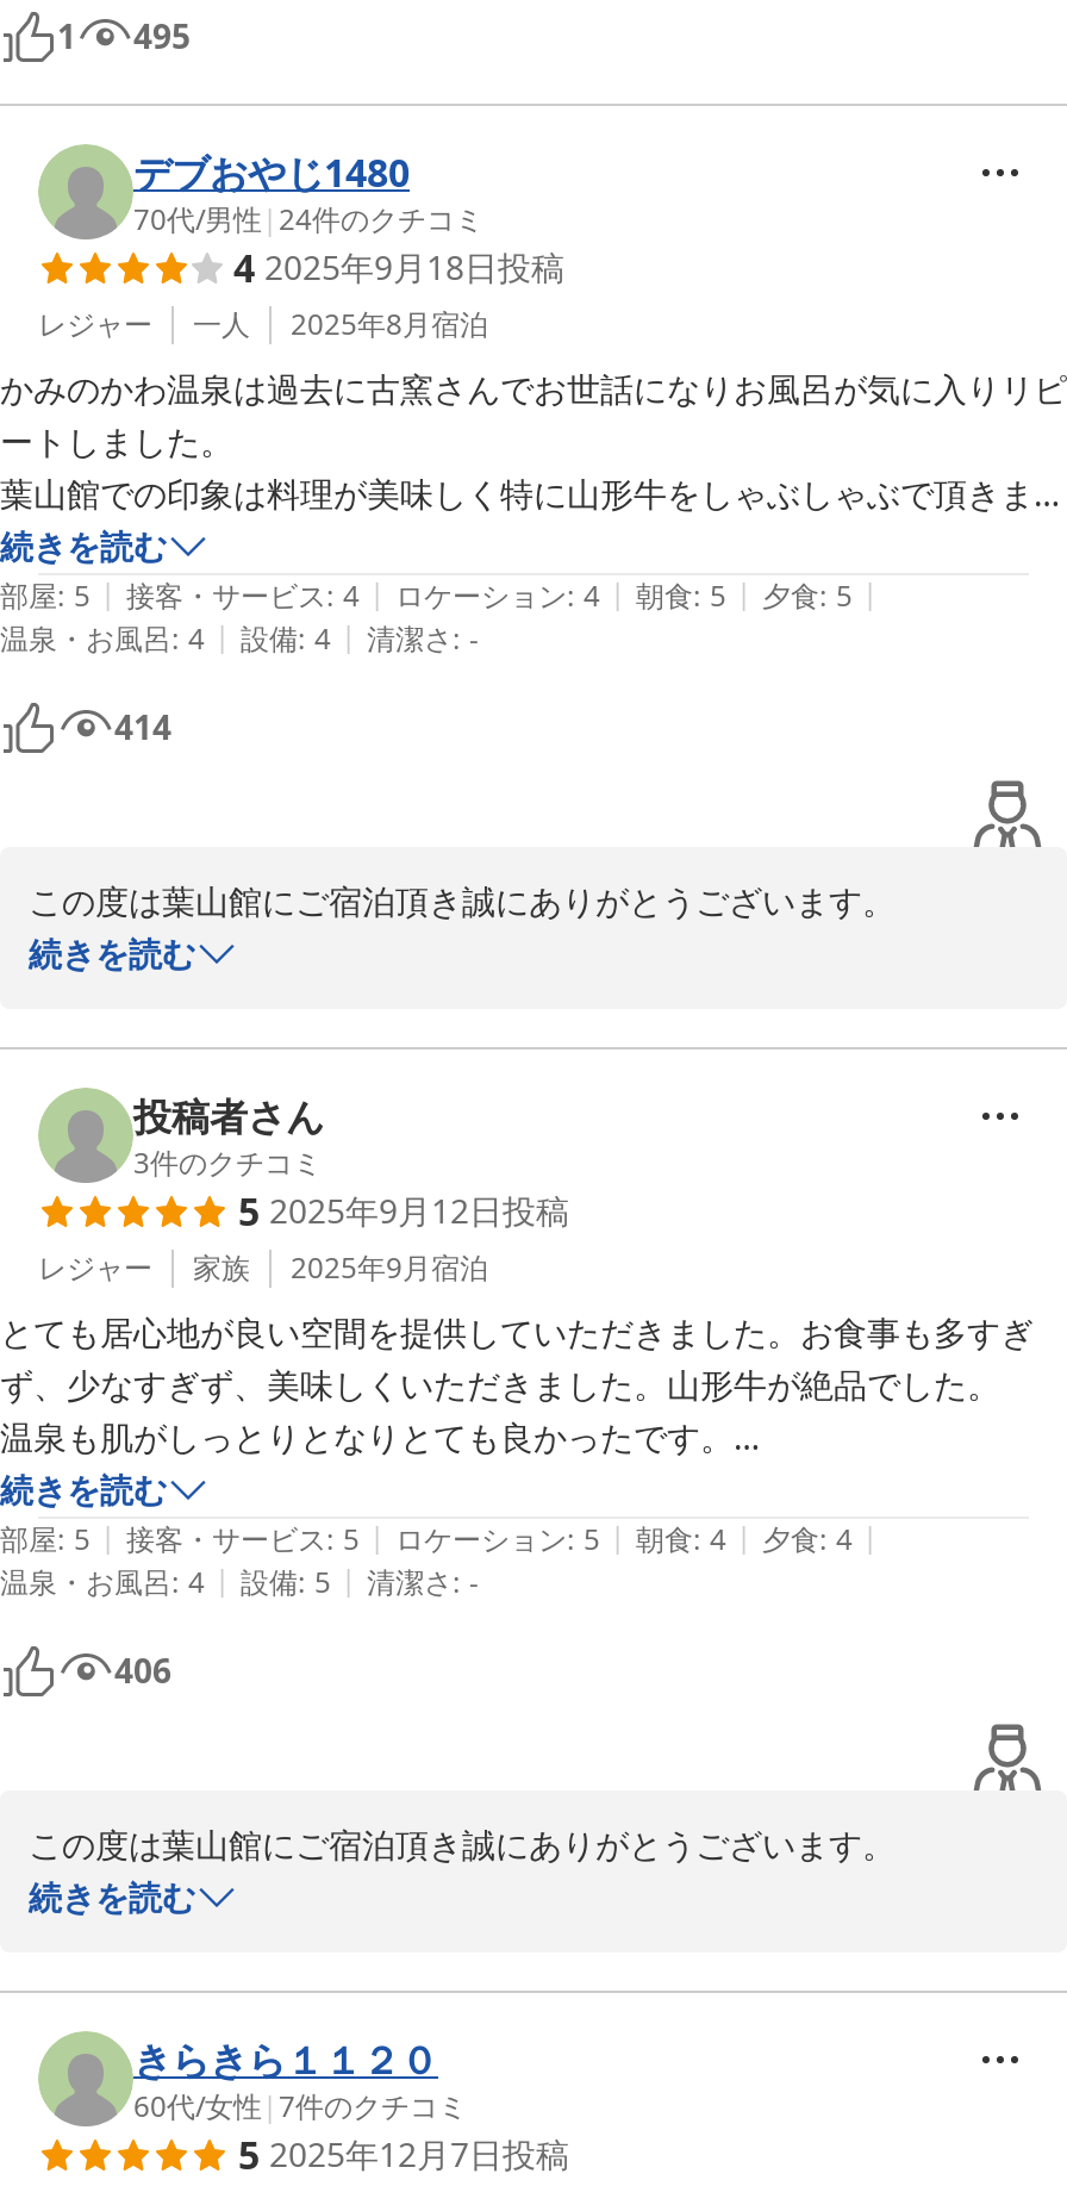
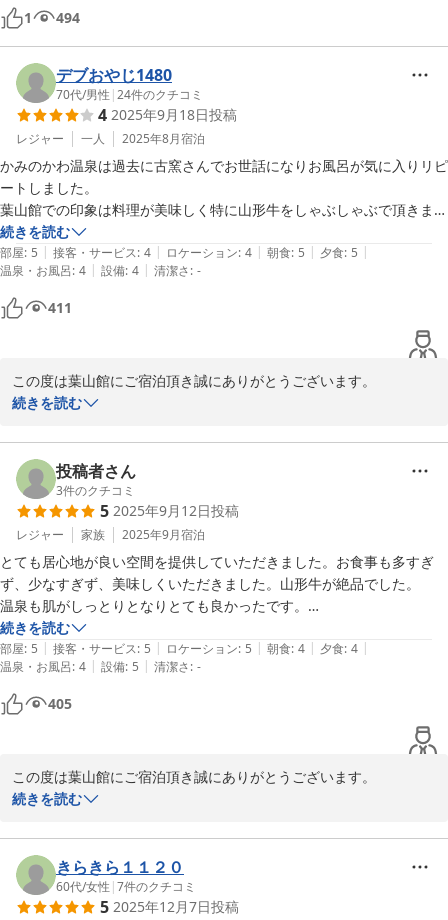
- 1 495
+ 1 494

- 414
+ 411

- 406
+ 405
